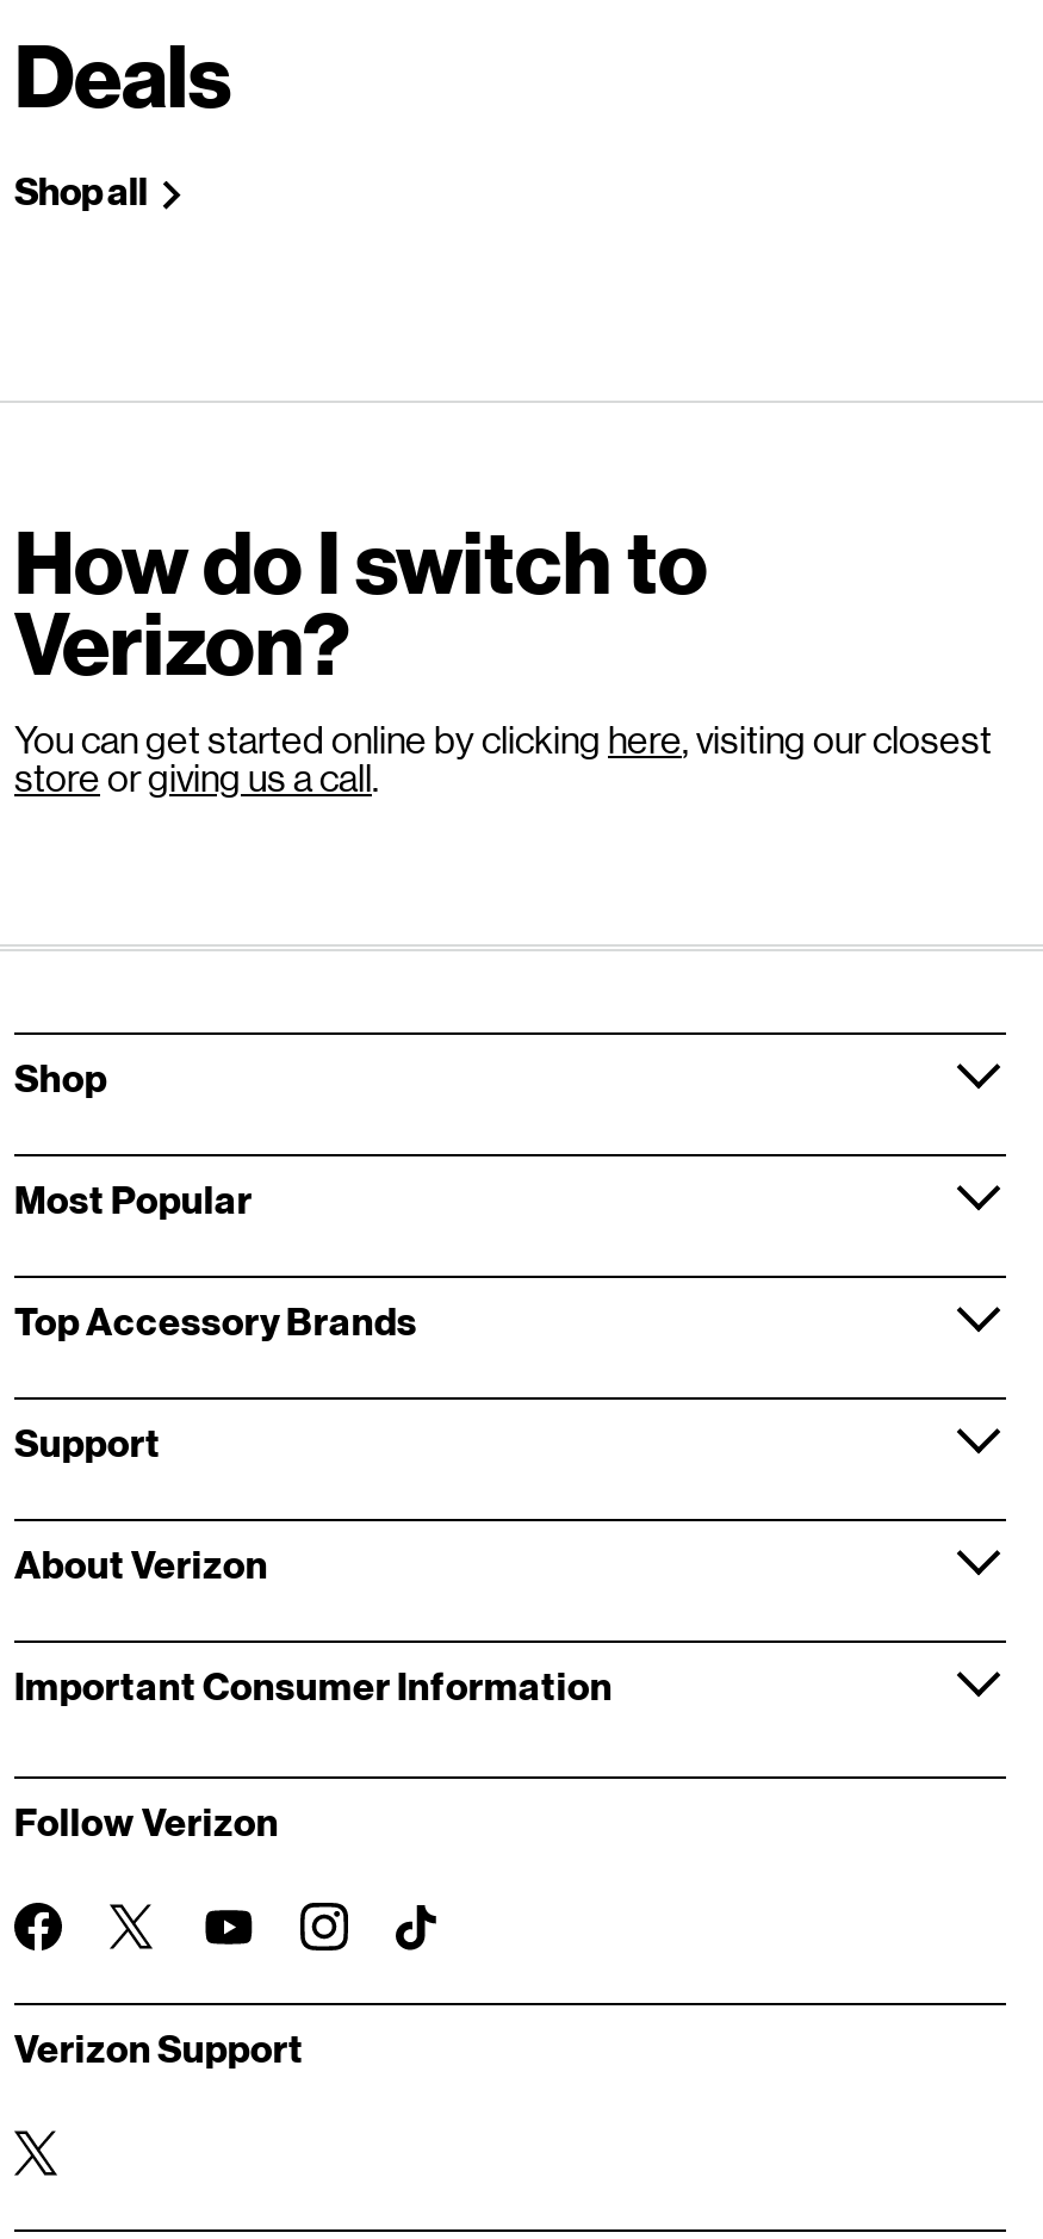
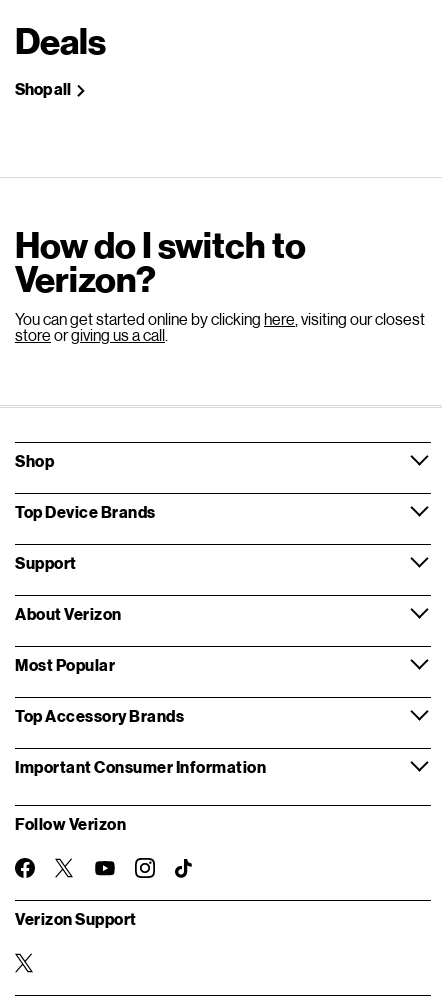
+ Top Device Brands

moved down: Most Popular | Top Accessory Brands

moved up: Support | About Verizon
